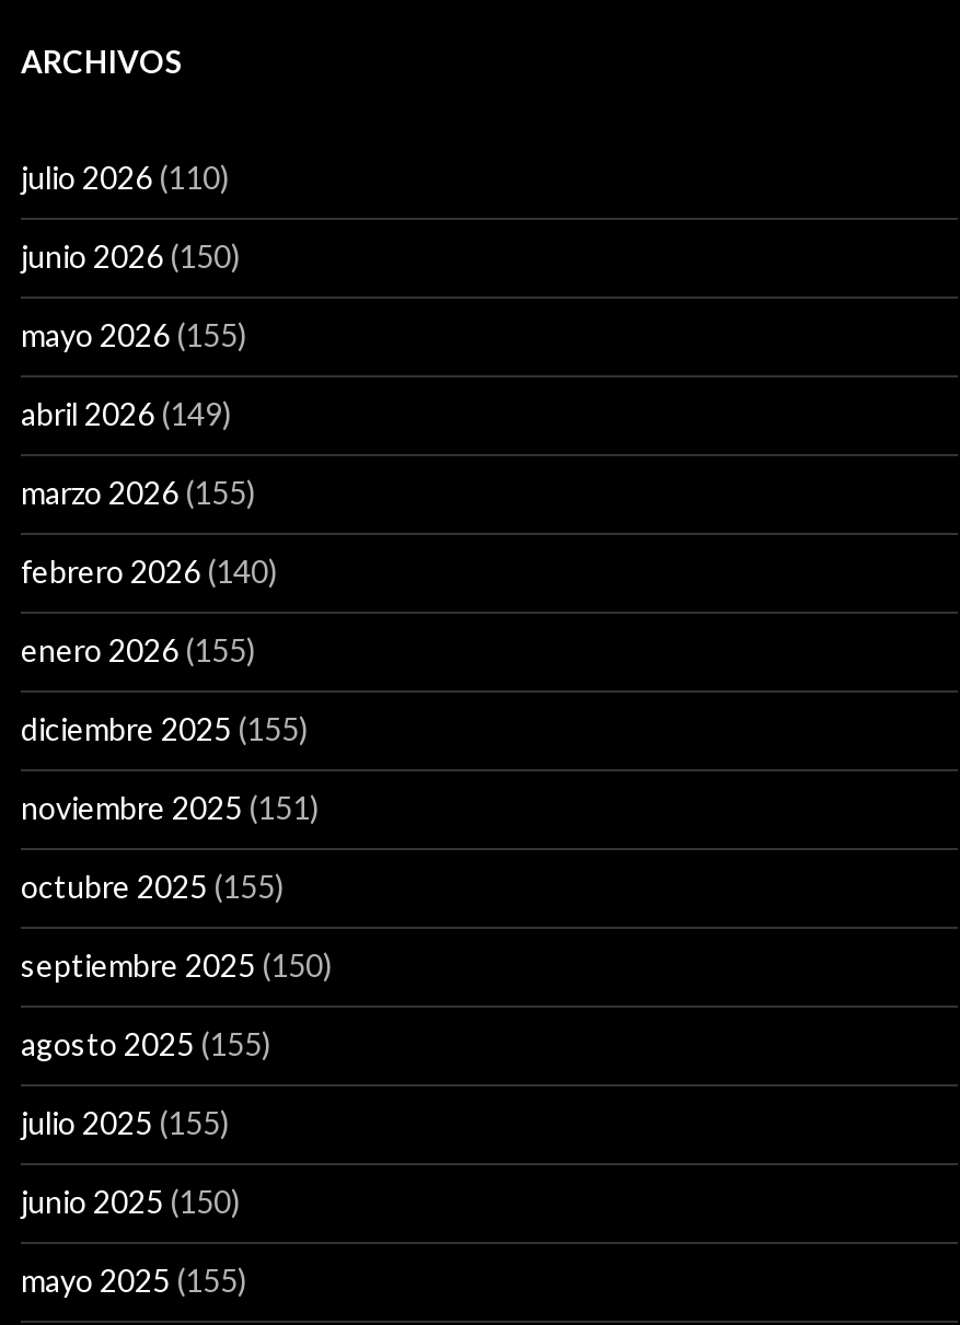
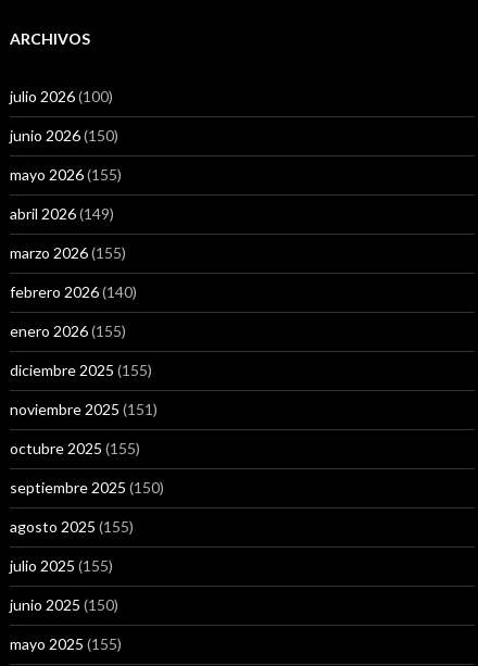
- julio 2026 (110)
+ julio 2026 (100)
